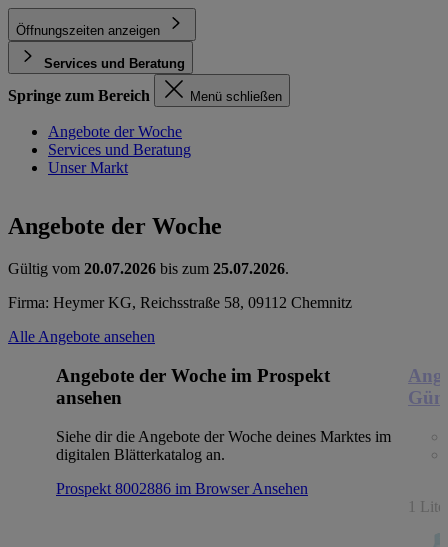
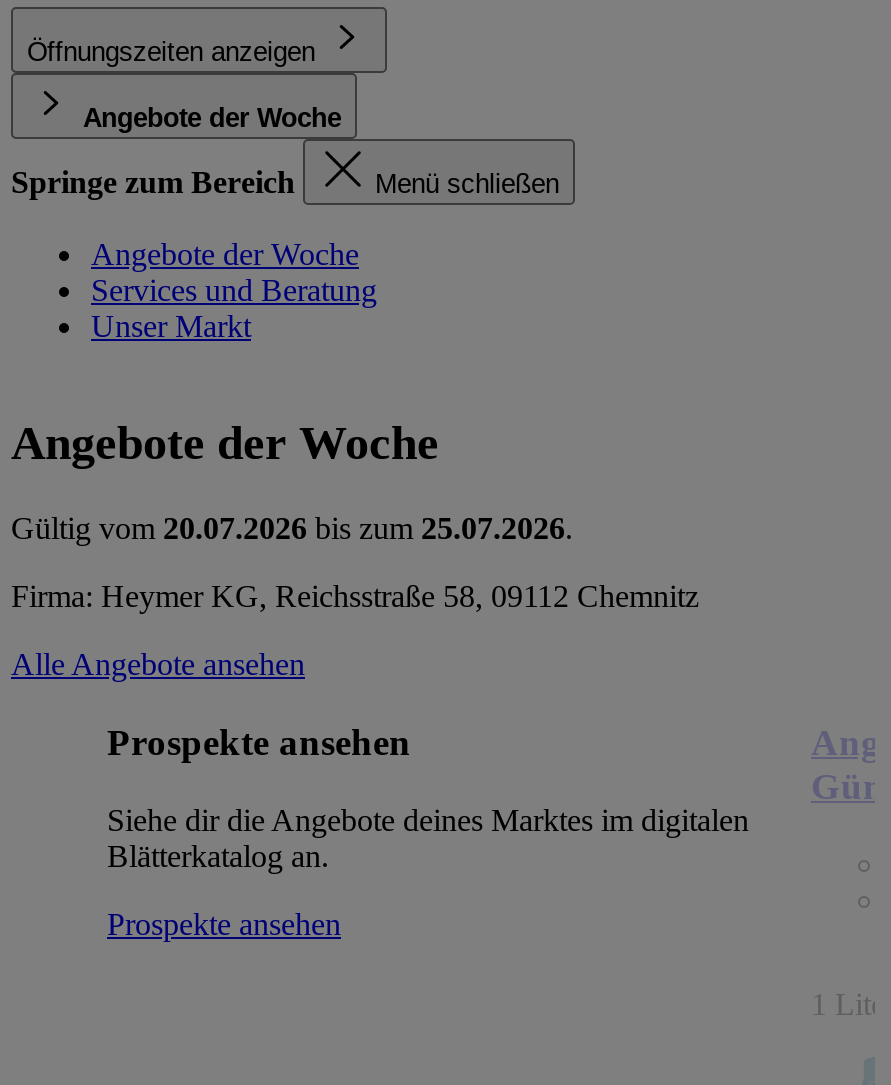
- Services und Beratung
+ Angebote der Woche

- Angebote der Woche im Prospekt
- ansehen
+ Prospekte ansehen

- Siehe dir die Angebote der Woche deines Marktes im
- digitalen Blätterkatalog an.
+ Siehe dir die Angebote deines Marktes im digitalen
+ Blätterkatalog an.

- Prospekt 8002886 im Browser Ansehen
+ Prospekte ansehen
